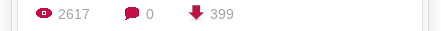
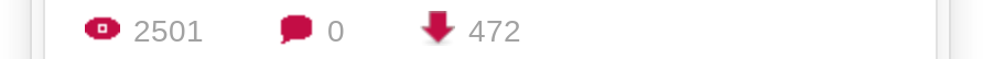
- 2617
+ 2501

- 399
+ 472
